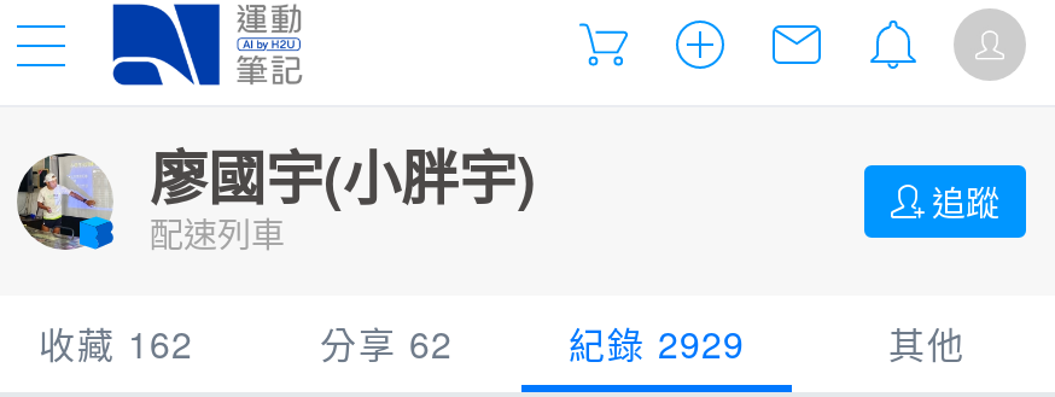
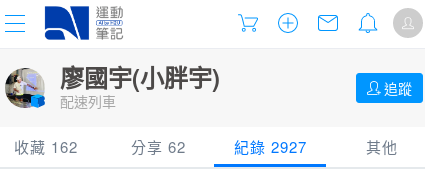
- 紀錄 2929
+ 紀錄 2927
